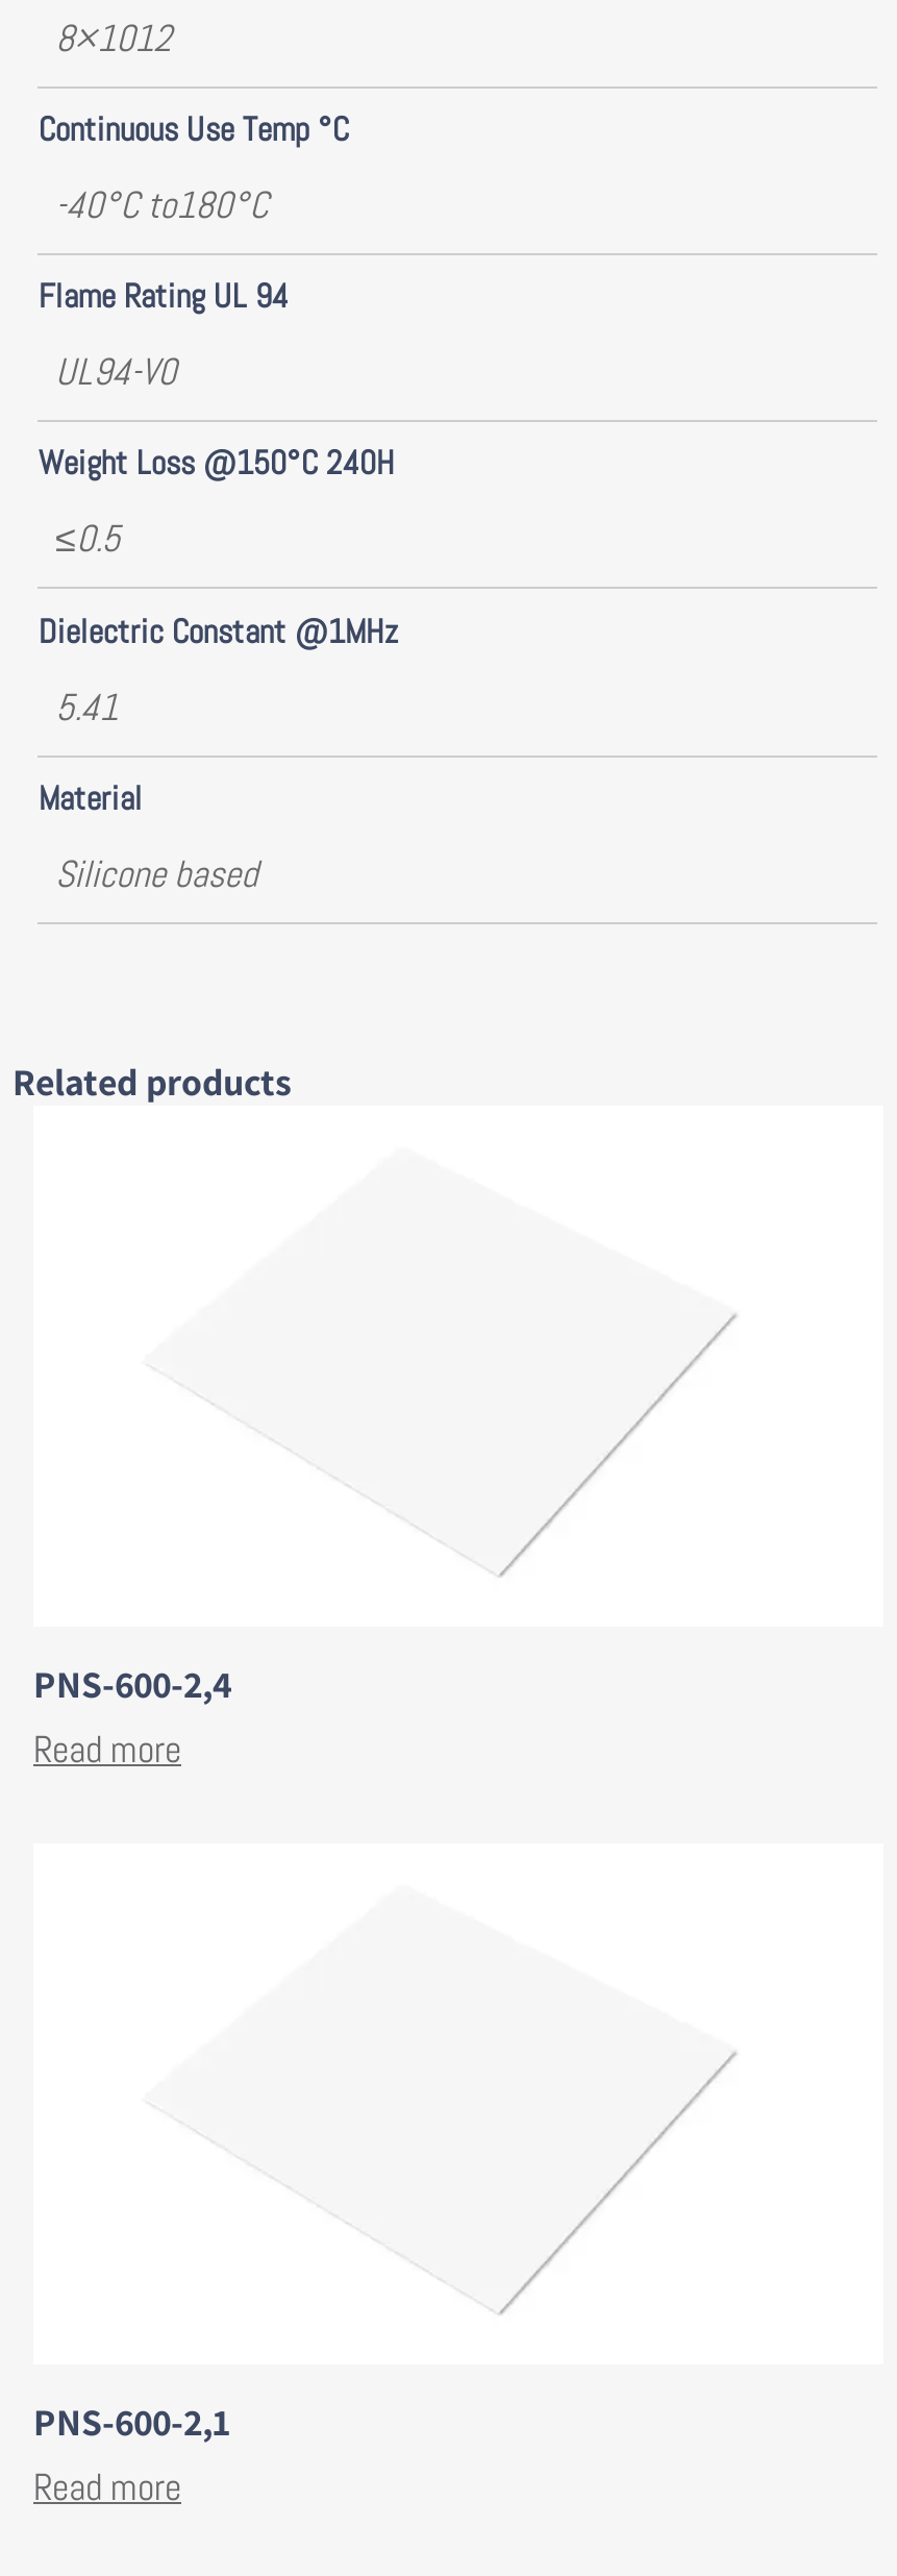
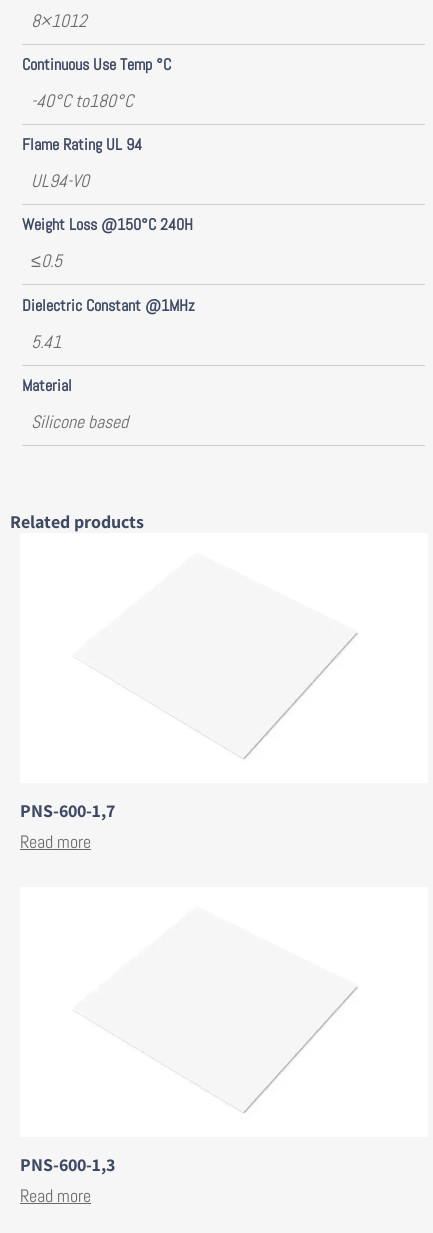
- PNS-600-2,4
+ PNS-600-1,7

- PNS-600-2,1
+ PNS-600-1,3
